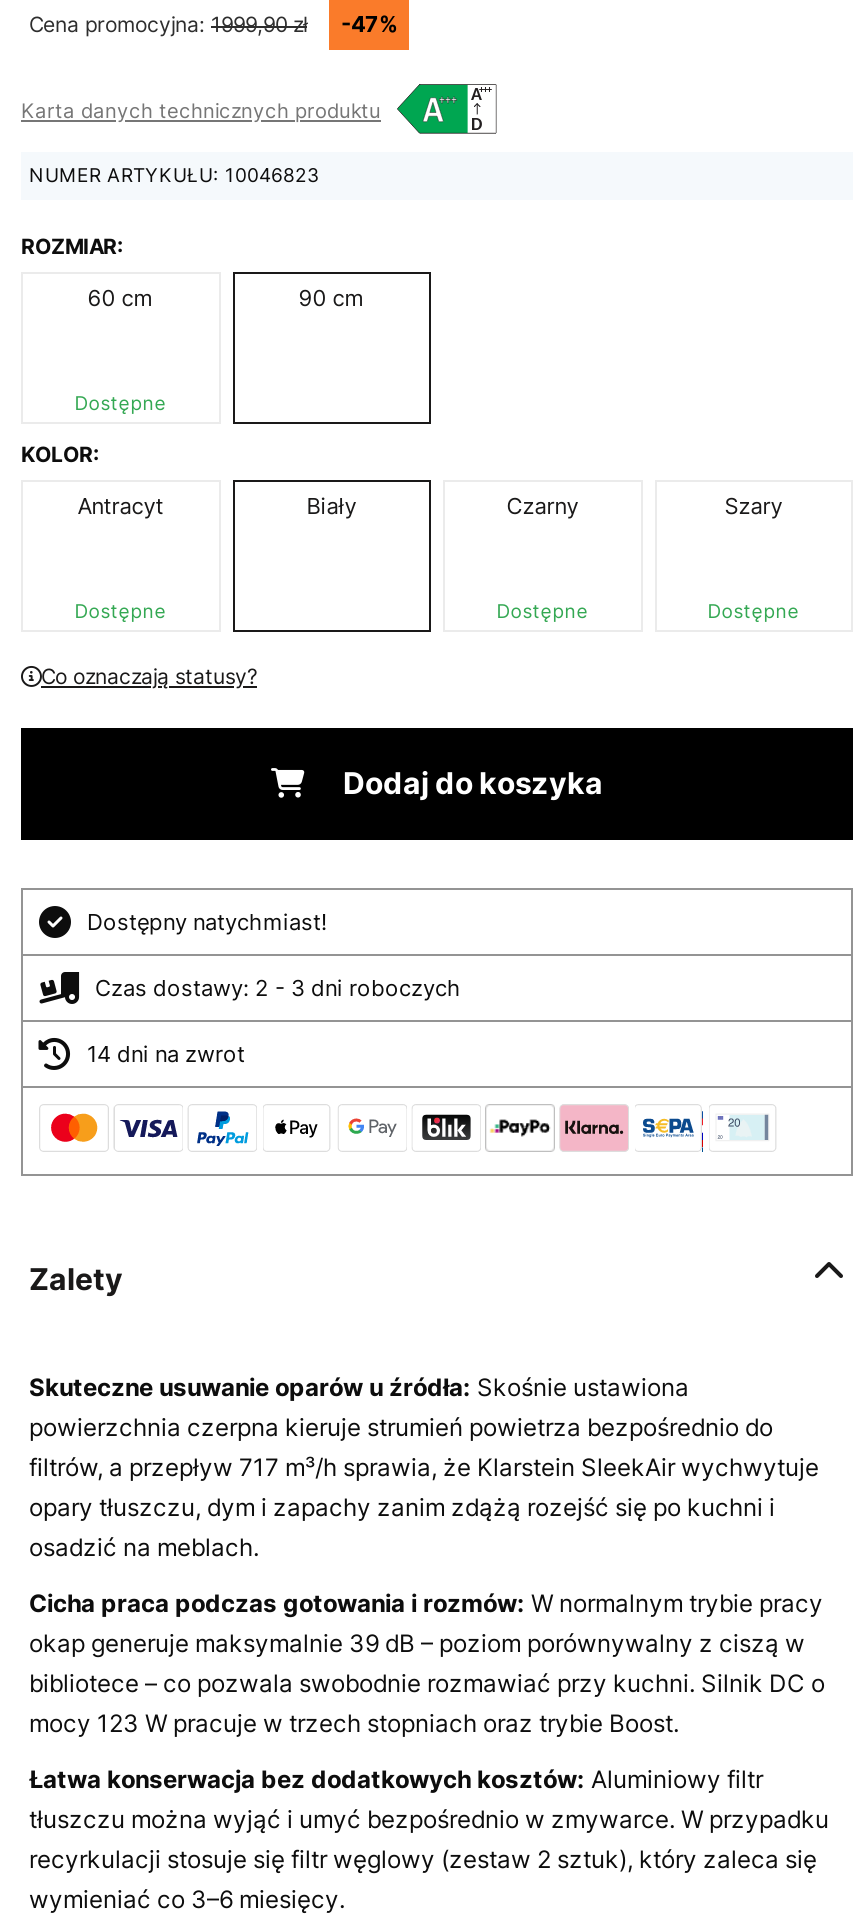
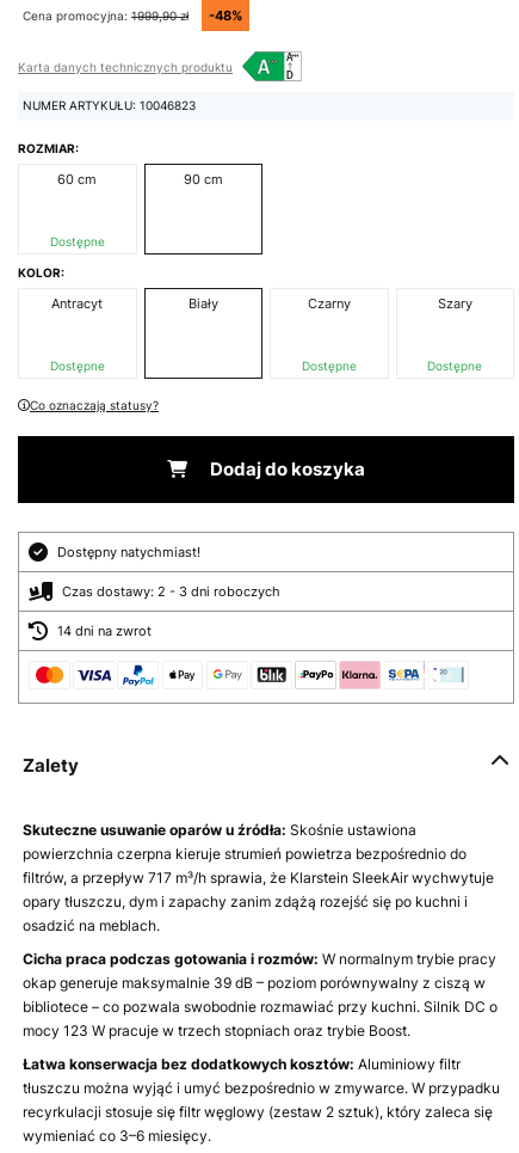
- -47%
+ -48%
